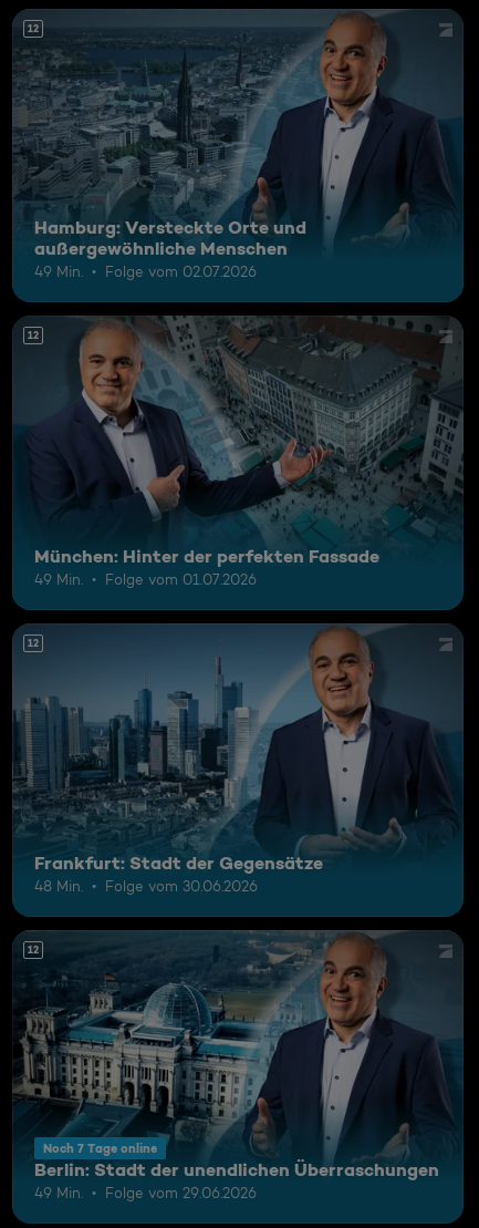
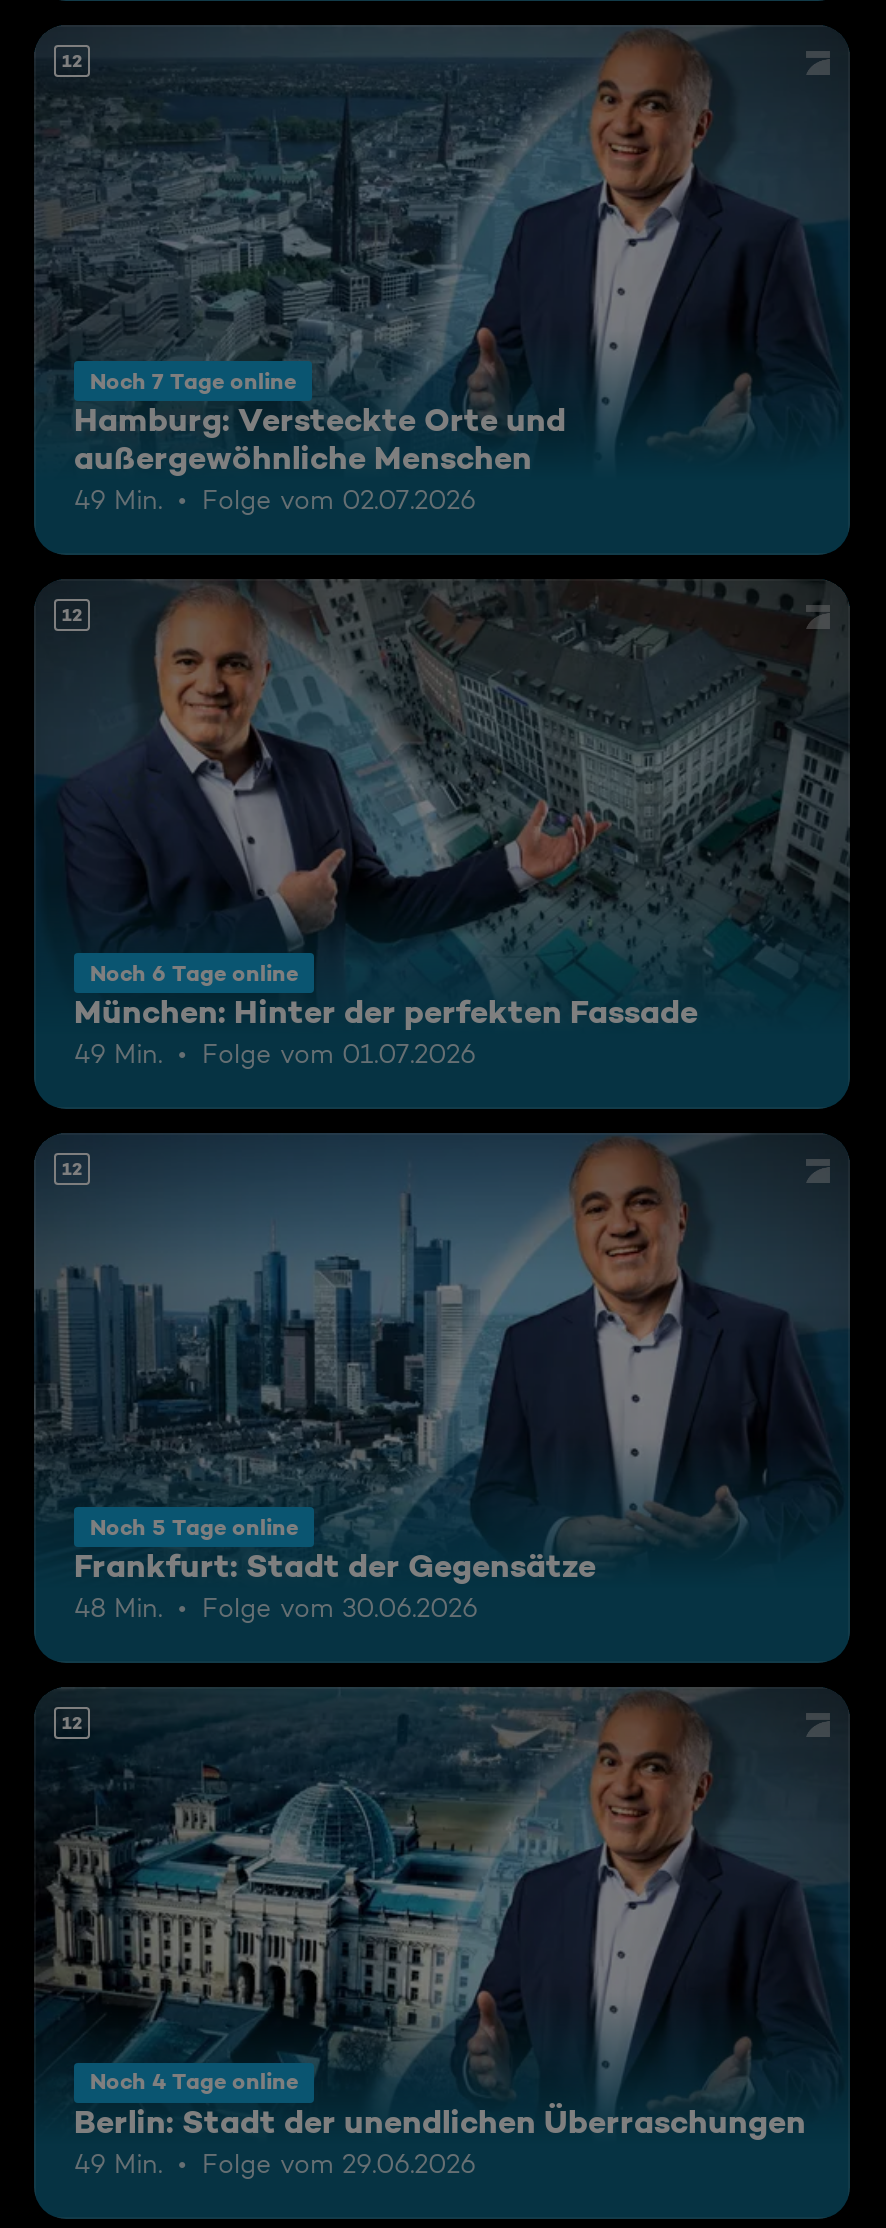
+ Noch 6 Tage online

+ Noch 5 Tage online

+ Noch 4 Tage online

moved up: Noch 7 Tage online
